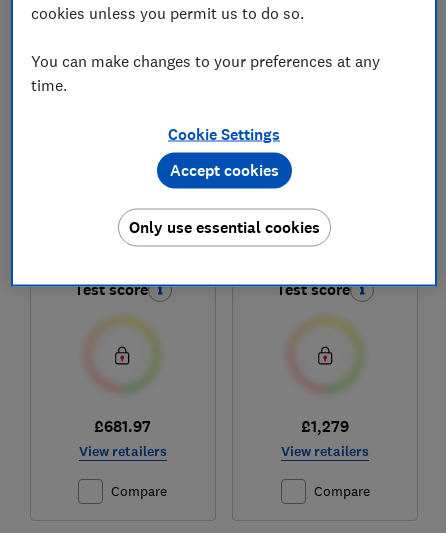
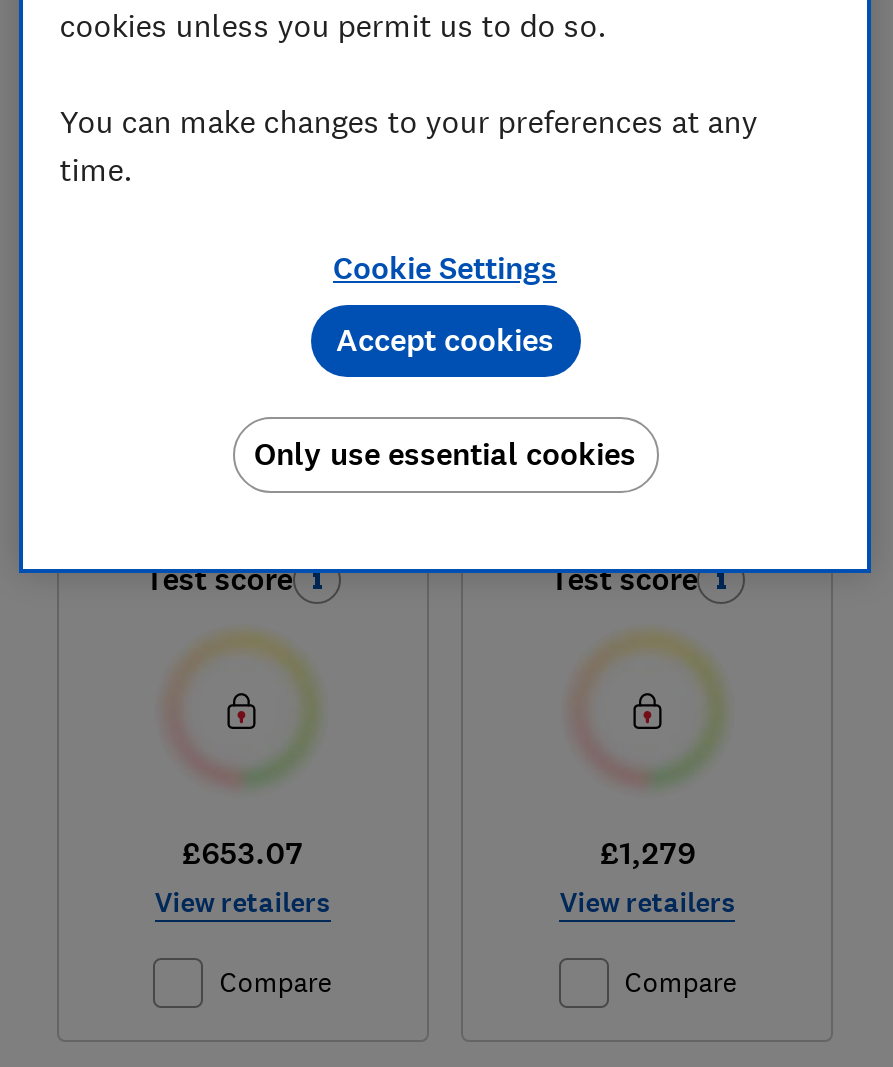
- £681.97
+ £653.07
